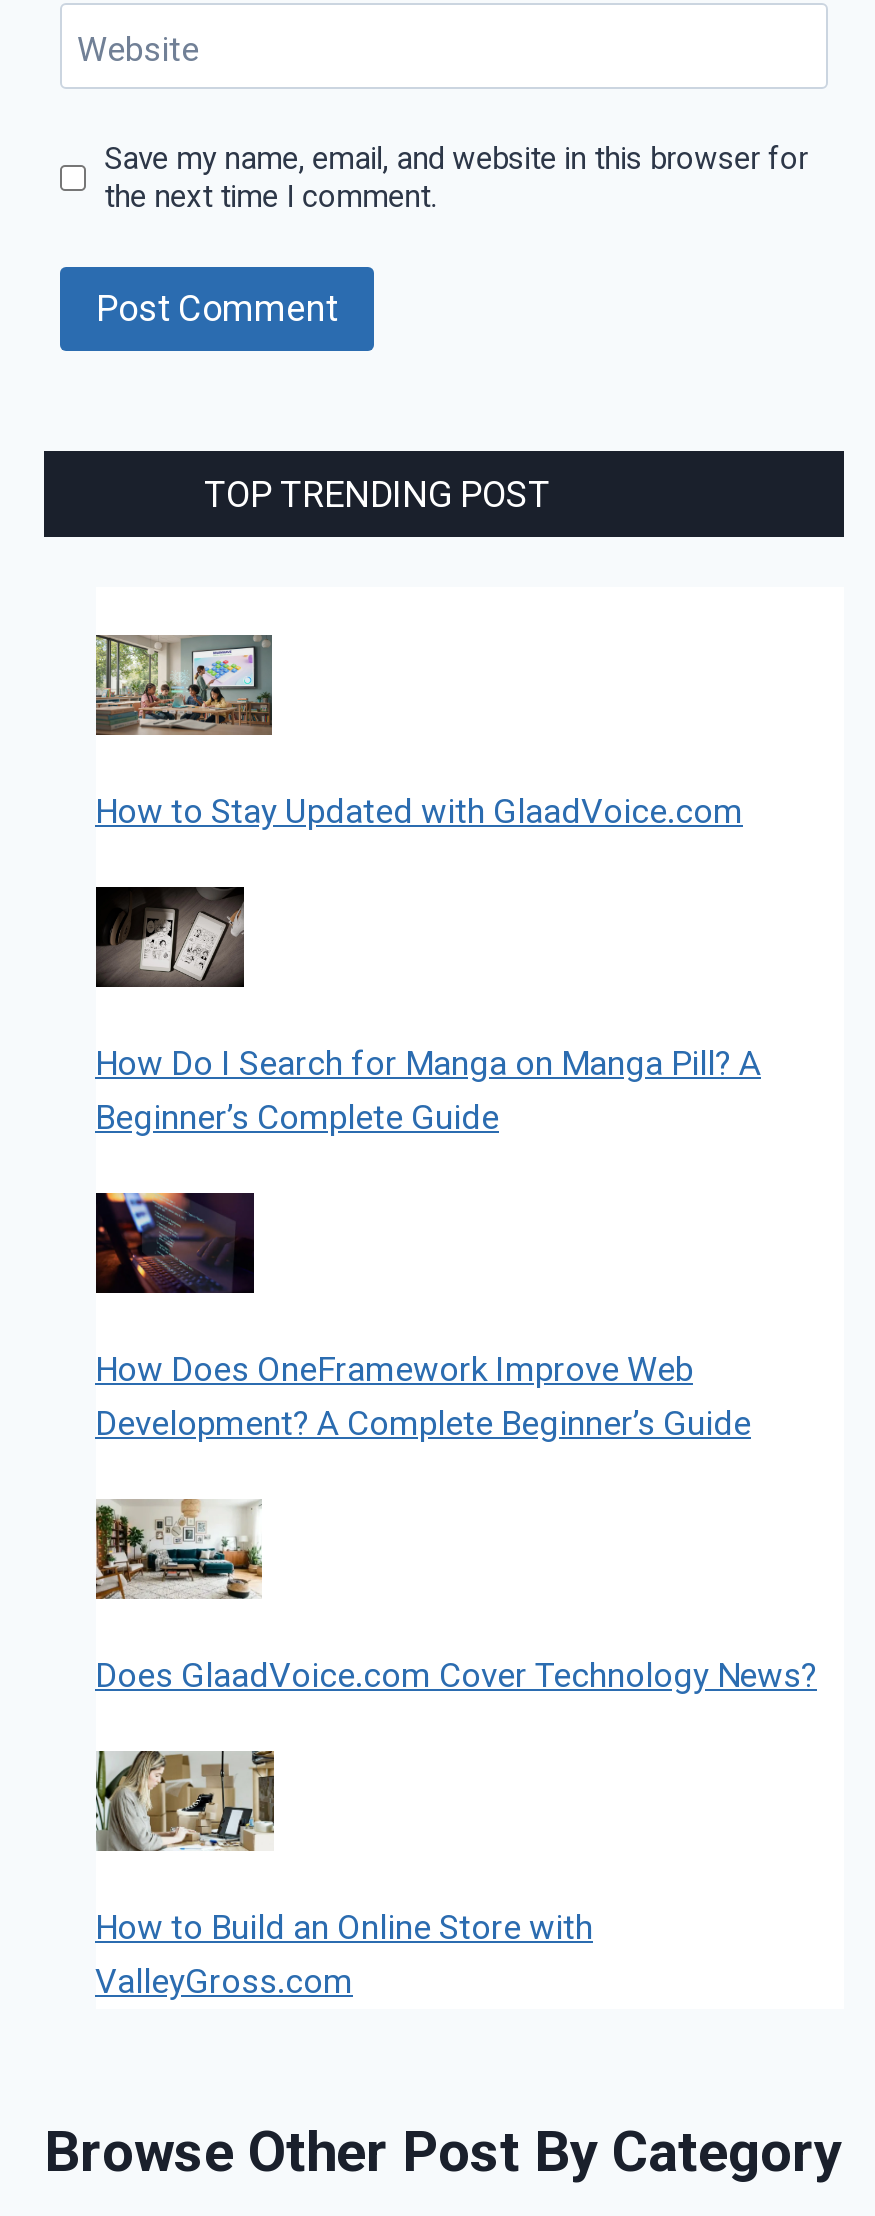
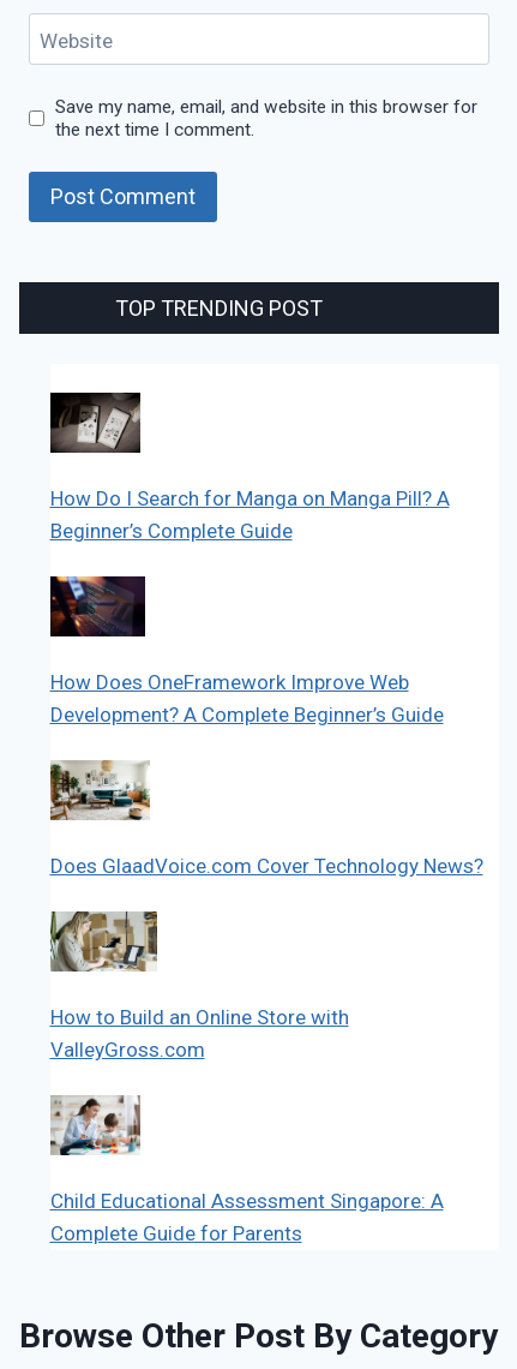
- [image]
- How to Stay Updated with GlaadVoice.com

moved up: [image] | How Do I Search for Manga on Manga Pill? A | Beginner’s Complete Guide | How Does OneFramework Improve Web | Development? A Complete Beginner’s Guide | Does GlaadVoice.com Cover Technology News? | How to Build an Online Store with | ValleyGross.com

+ [image]
+ Child Educational Assessment Singapore: A
+ Complete Guide for Parents
